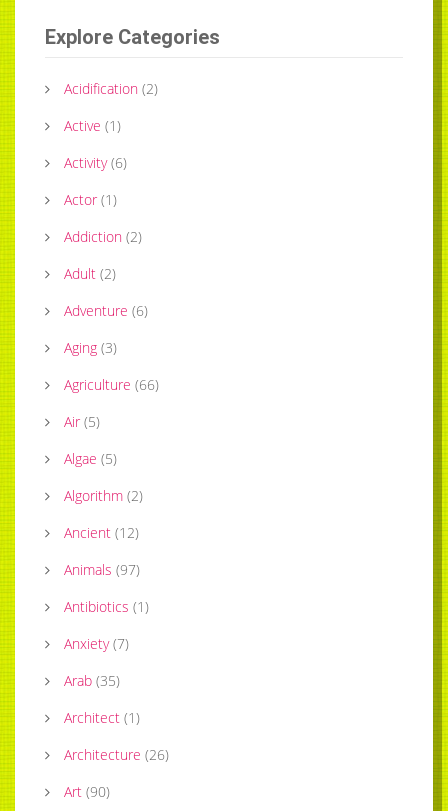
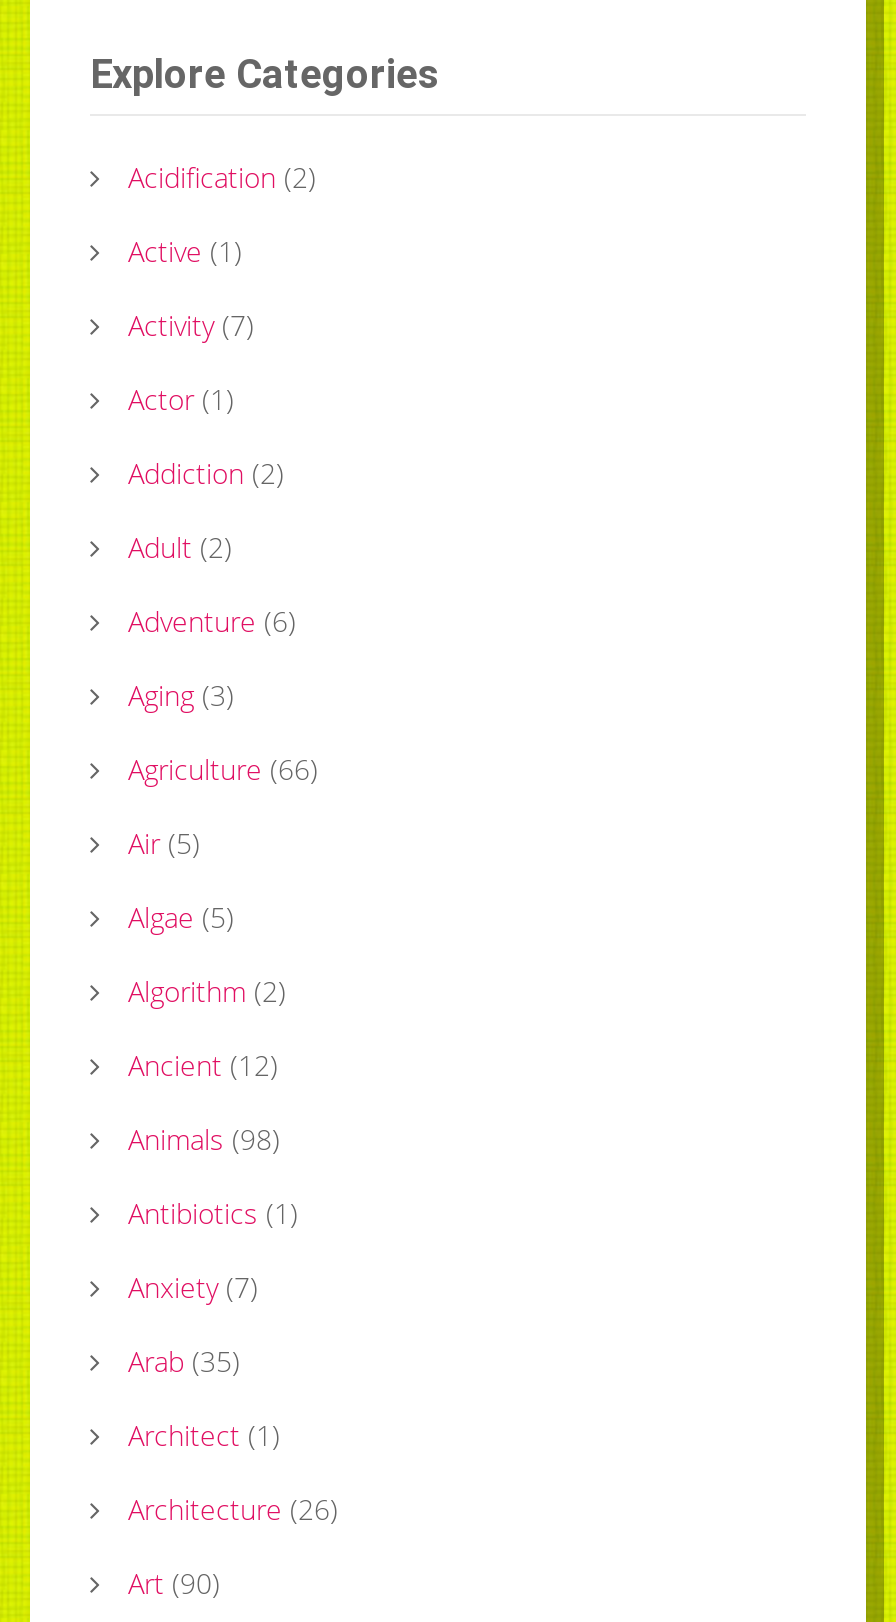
- Activity (6)
+ Activity (7)

- Animals (97)
+ Animals (98)
